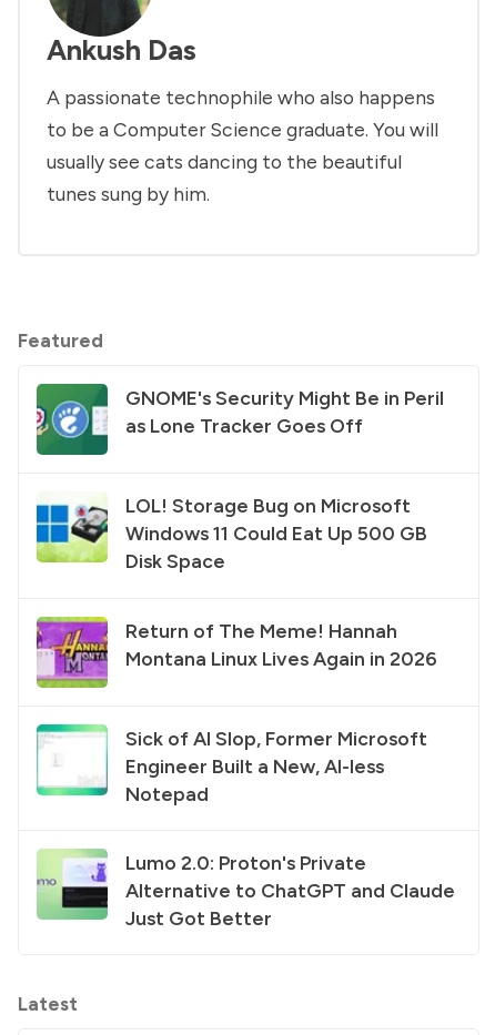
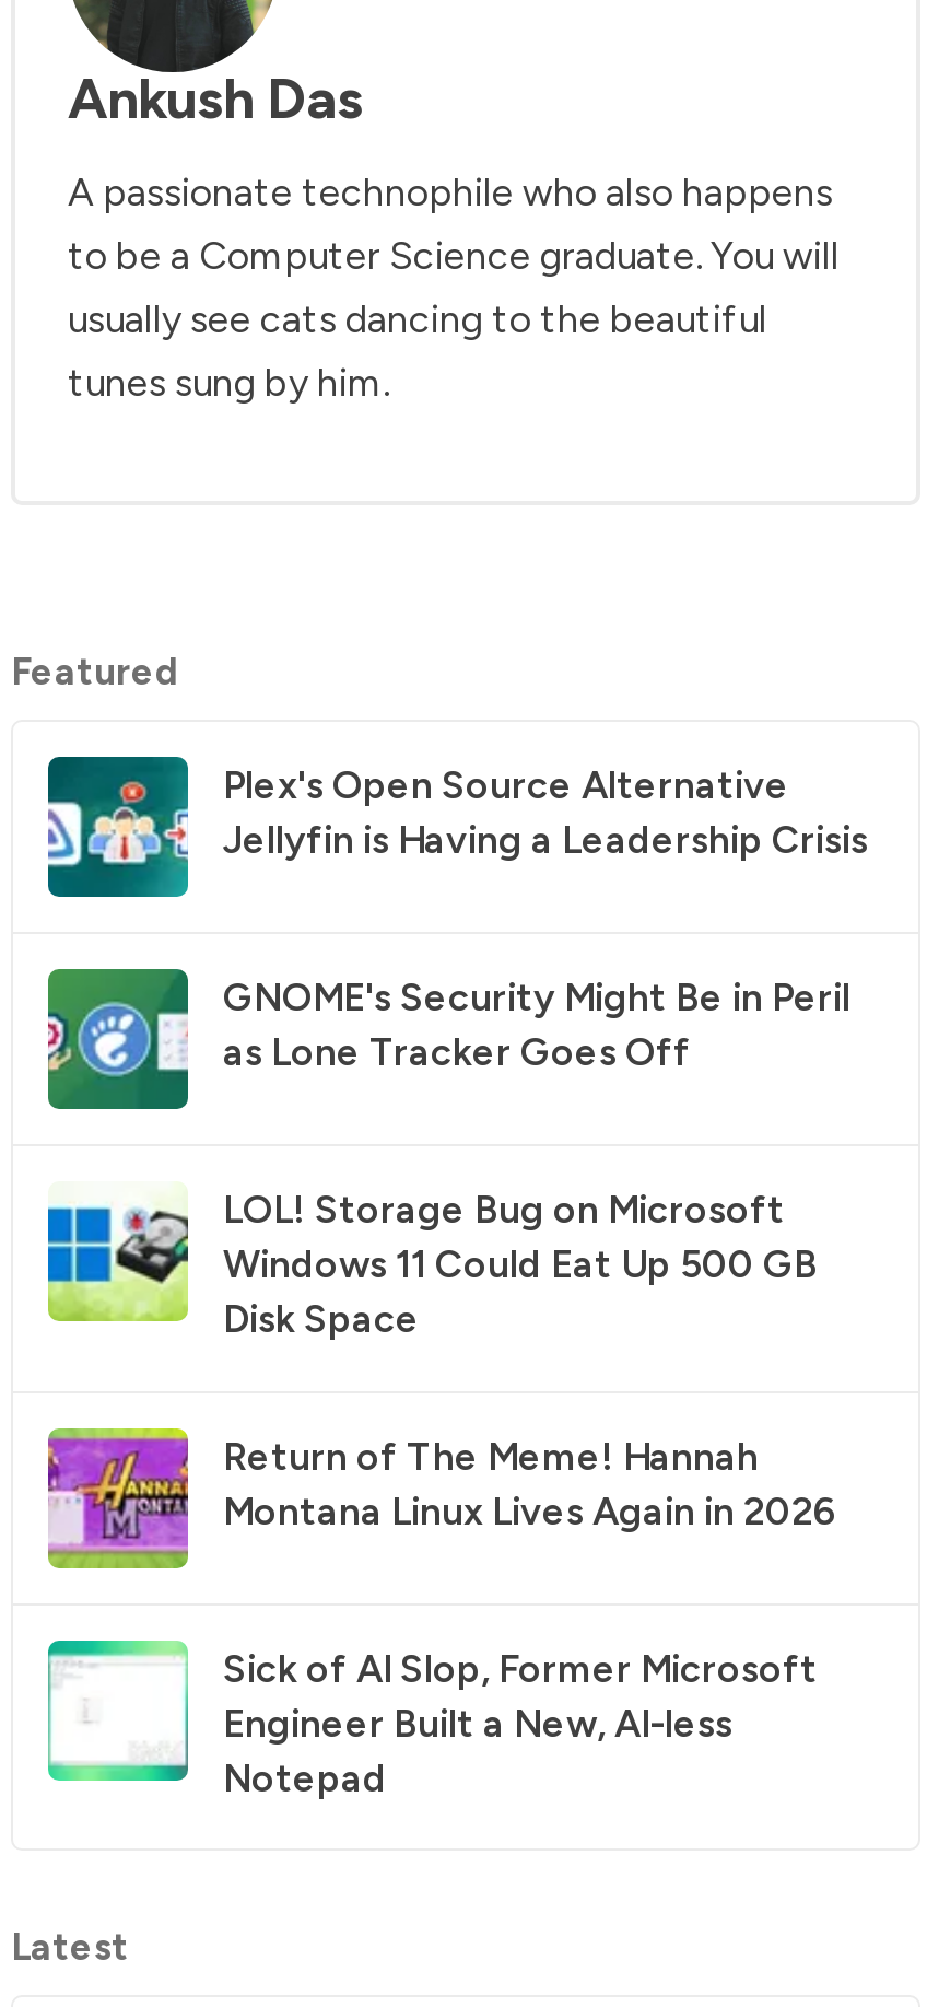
+ [image]
+ Plex's Open Source Alternative
+ Jellyfin is Having a Leadership Crisis

moved down: [image] | GNOME's Security Might Be in Peril | as Lone Tracker Goes Off | ... | Engineer Built a New, AI-less | Notepad

- [image]
- Lumo 2.0: Proton's Private
- Alternative to ChatGPT and Claude
- Just Got Better
